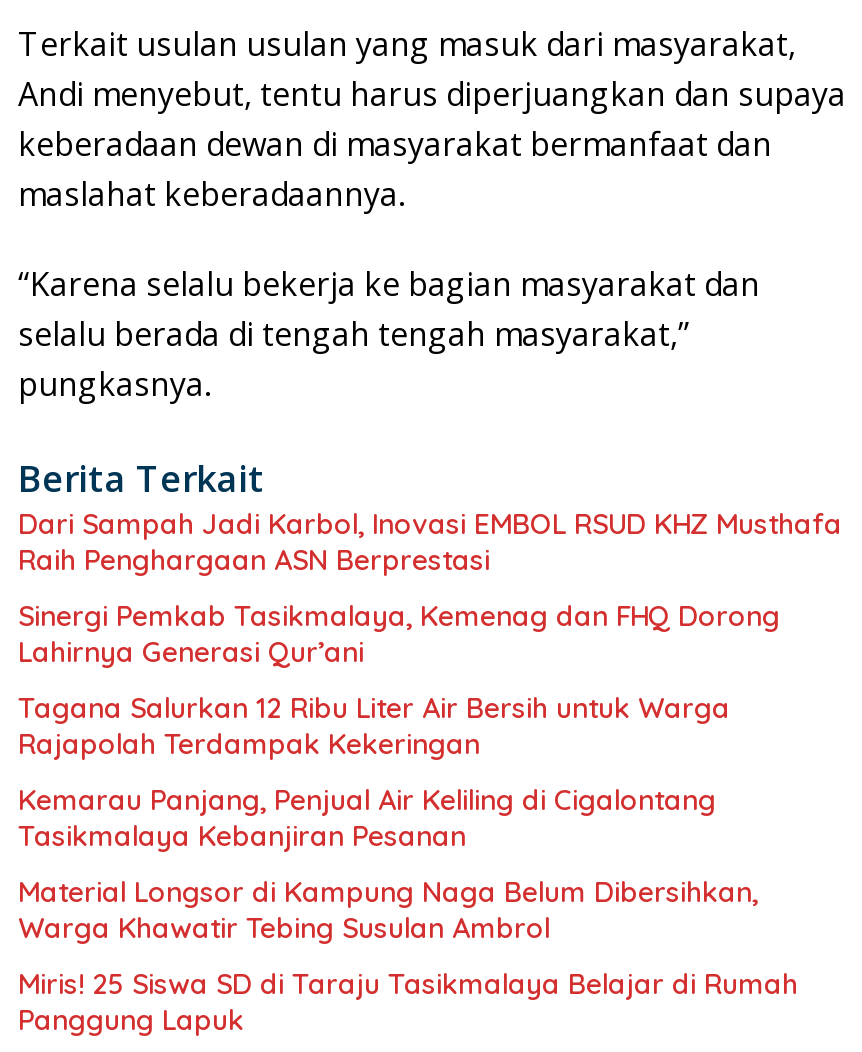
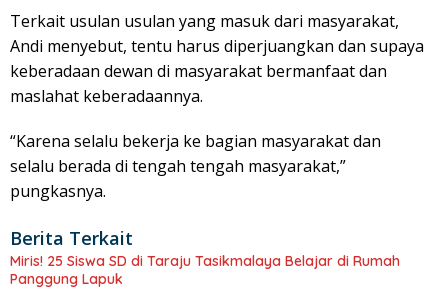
- Dari Sampah Jadi Karbol, Inovasi EMBOL RSUD KHZ Musthafa
- Raih Penghargaan ASN Berprestasi
- Sinergi Pemkab Tasikmalaya, Kemenag dan FHQ Dorong
- Lahirnya Generasi Qur’ani
- Tagana Salurkan 12 Ribu Liter Air Bersih untuk Warga
- Rajapolah Terdampak Kekeringan
- Kemarau Panjang, Penjual Air Keliling di Cigalontang
- Tasikmalaya Kebanjiran Pesanan
- Material Longsor di Kampung Naga Belum Dibersihkan,
- Warga Khawatir Tebing Susulan Ambrol
